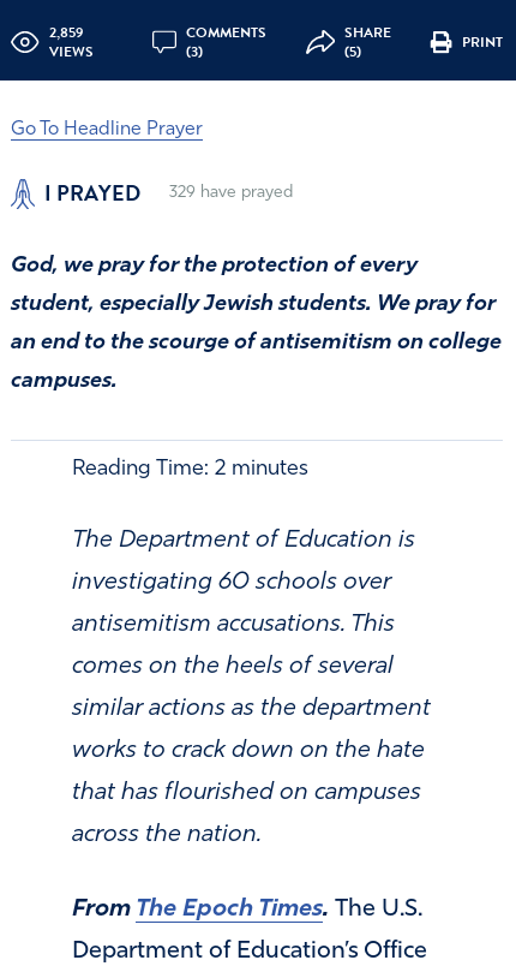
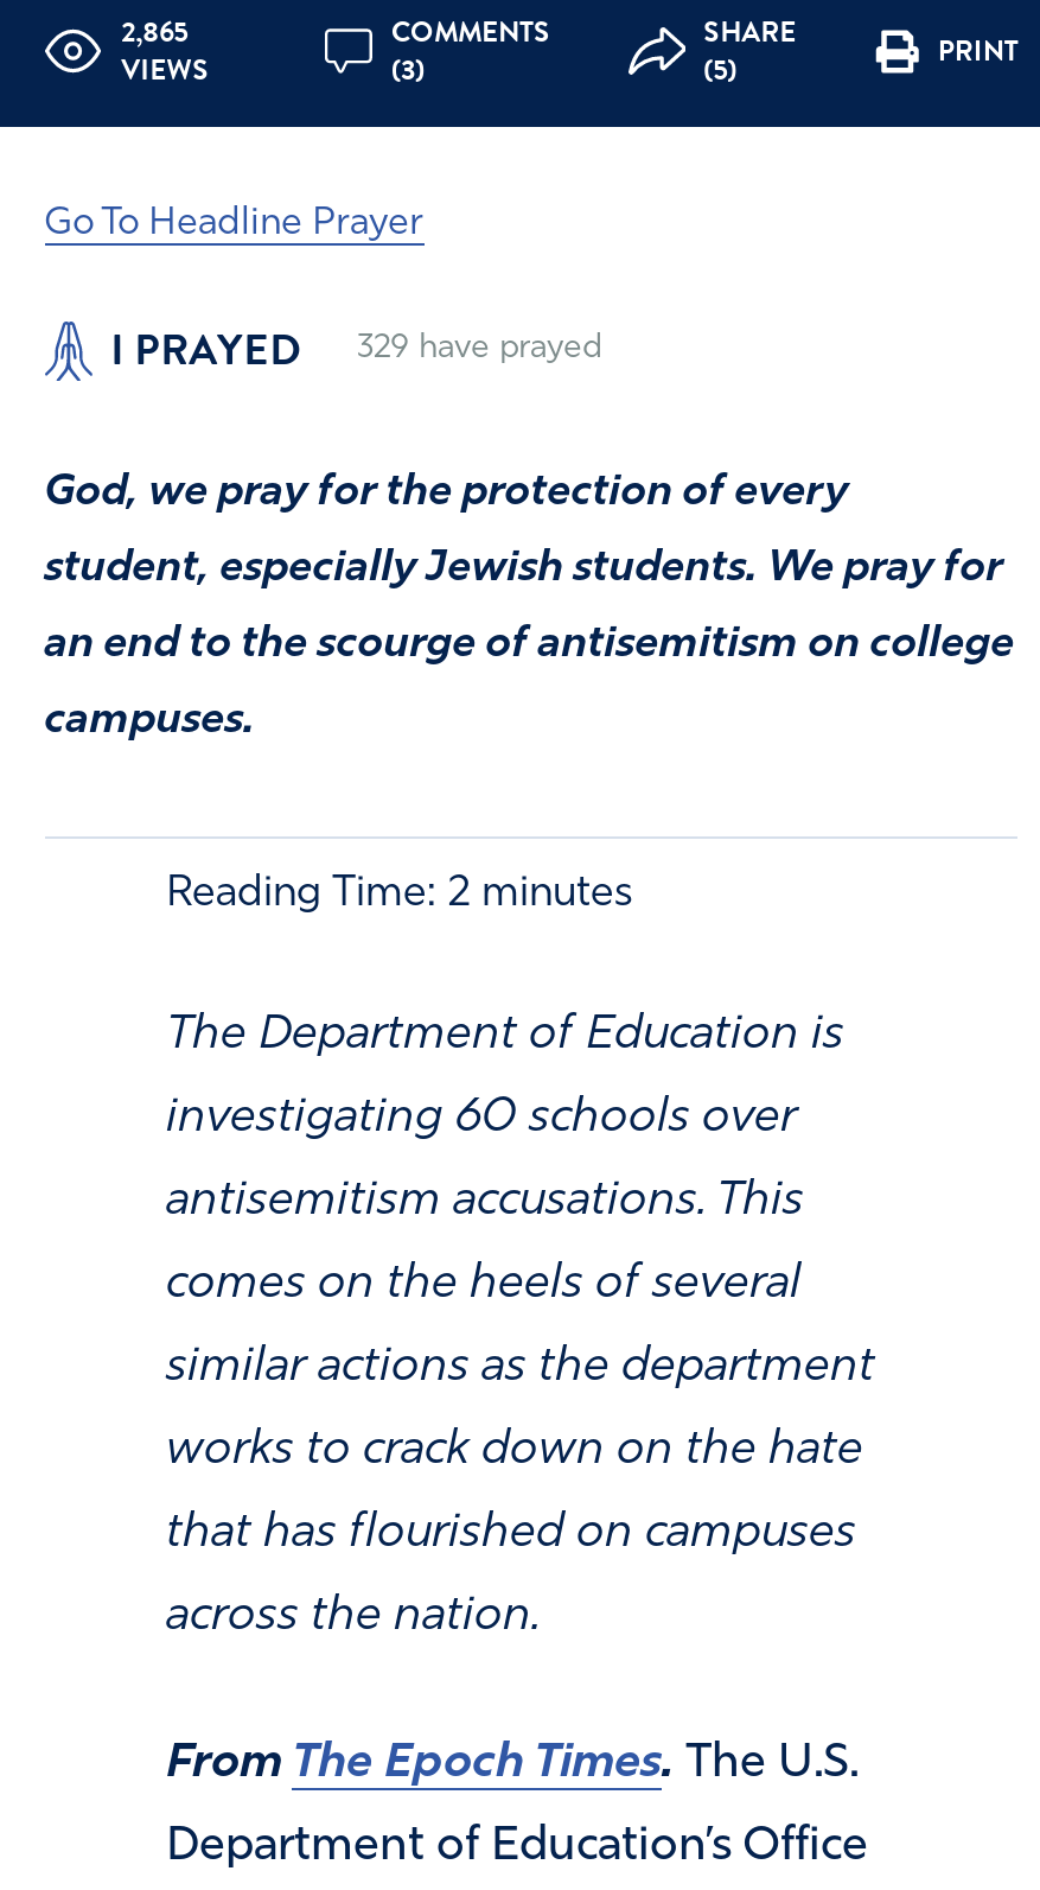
- 2,859
+ 2,865
